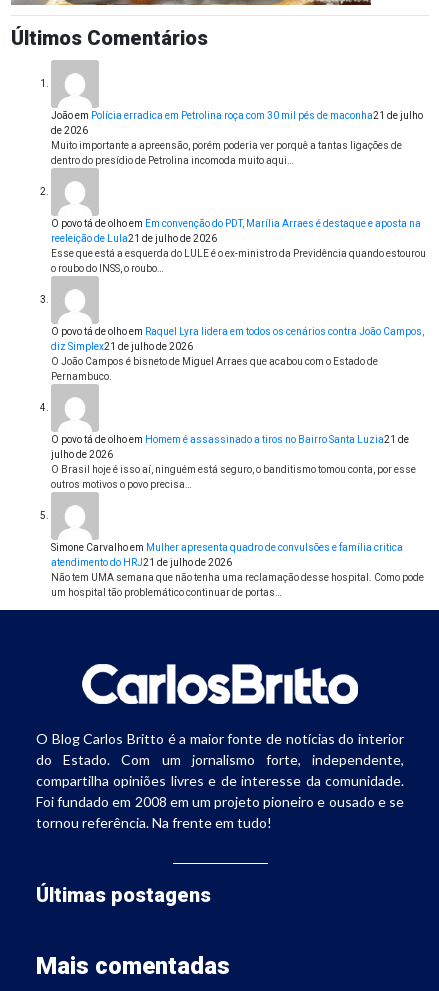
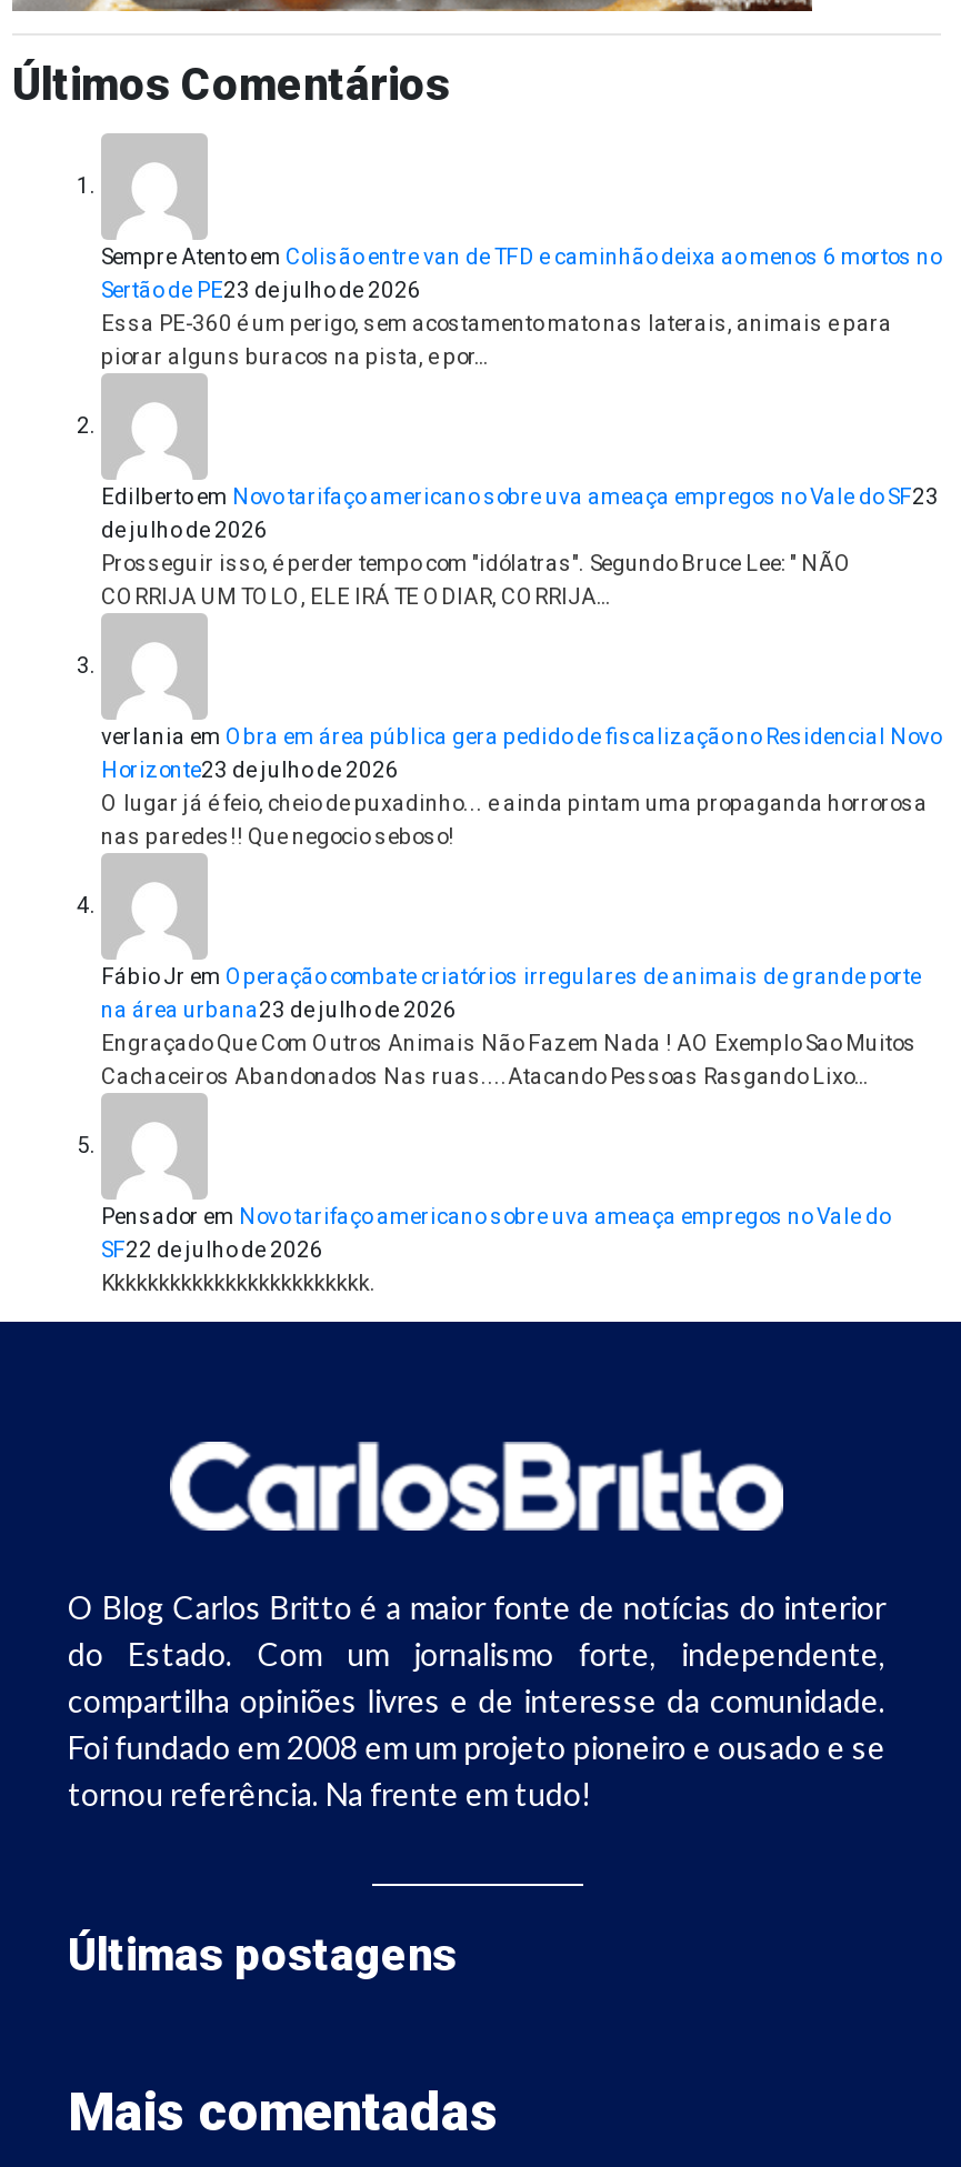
- João em Polícia erradica em Petrolina roça com 30 mil pés de maconha21 de julho
- de 2026
- Muito importante a apreensão, porém poderia ver porquê a tantas ligações de
- dentro do presídio de Petrolina incomoda muito aqui…
+ Sempre Atento em Colisão entre van de TFD e caminhão deixa ao menos 6 mortos no
+ Sertão de PE23 de julho de 2026
+ Essa PE-360 é um perigo, sem acostamento mato nas laterais, animais e para
+ piorar alguns buracos na pista, e por…

- O povo tá de olho em Em convenção do PDT, Marília Arraes é destaque e aposta na
- reeleição de Lula21 de julho de 2026
- Esse que está a esquerda do LULE é o ex-ministro da Previdência quando estourou
- o roubo do INSS, o roubo…
+ Edilberto em Novo tarifaço americano sobre uva ameaça empregos no Vale do SF23
+ de julho de 2026
+ Prosseguir isso, é perder tempo com "idólatras". Segundo Bruce Lee: " NÃO
+ CORRIJA UM TOLO, ELE IRÁ TE ODIAR, CORRIJA…

- O povo tá de olho em Raquel Lyra lidera em todos os cenários contra João Campos,
- diz Simplex21 de julho de 2026
- O João Campos é bisneto de Miguel Arraes que acabou com o Estado de
- Pernambuco.
+ verlania em Obra em área pública gera pedido de fiscalização no Residencial Novo
+ Horizonte23 de julho de 2026
+ O lugar já é feio, cheio de puxadinho... e ainda pintam uma propaganda horrorosa
+ nas paredes!! Que negocio seboso!

- O povo tá de olho em Homem é assassinado a tiros no Bairro Santa Luzia21 de
- julho de 2026
- O Brasil hoje é isso aí, ninguém está seguro, o banditismo tomou conta, por esse
- outros motivos o povo precisa…
+ Fábio Jr em Operação combate criatórios irregulares de animais de grande porte
+ na área urbana 23 de julho de 2026
+ Engraçado Que Com Outros Animais Não Fazem Nada ! AO Exemplo Sao Muitos
+ Cachaceiros Abandonados Nas ruas....Atacando Pessoas Rasgando Lixo…

- Simone Carvalho em Mulher apresenta quadro de convulsões e família critica
- atendimento do HRJ21 de julho de 2026
- Não tem UMA semana que não tenha uma reclamação desse hospital. Como pode
- um hospital tão problemático continuar de portas…
+ Pensador em Novo tarifaço americano sobre uva ameaça empregos no Vale do
+ SF22 de julho de 2026
+ Kkkkkkkkkkkkkkkkkkkkkkkk.
